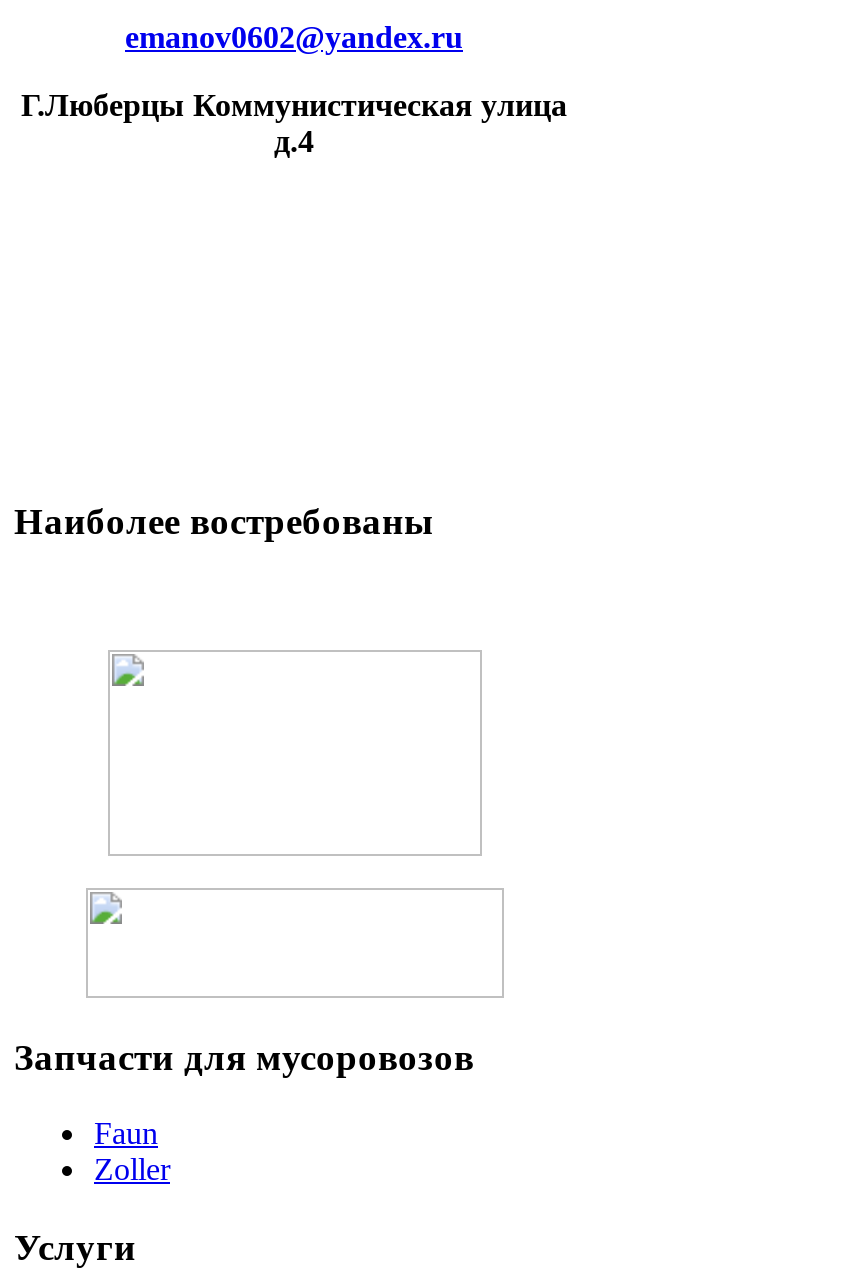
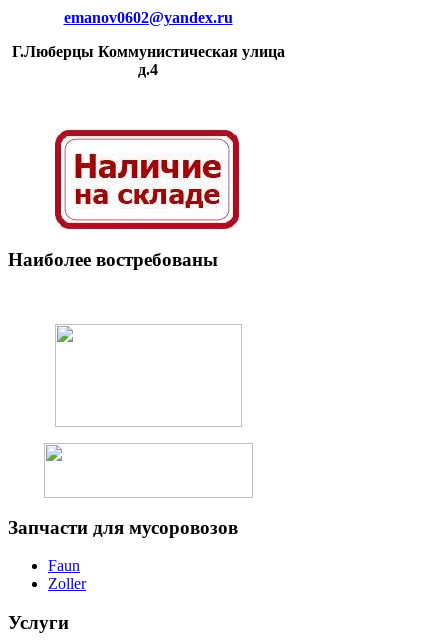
+ [image]
